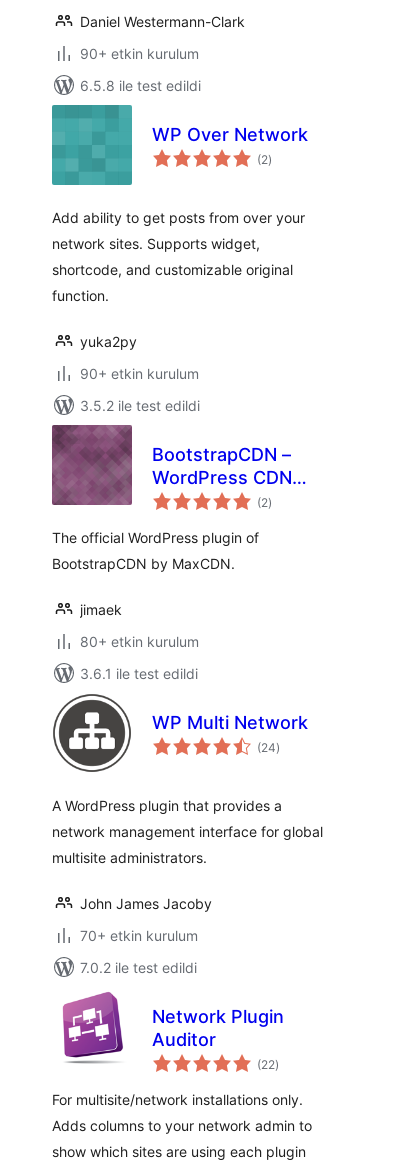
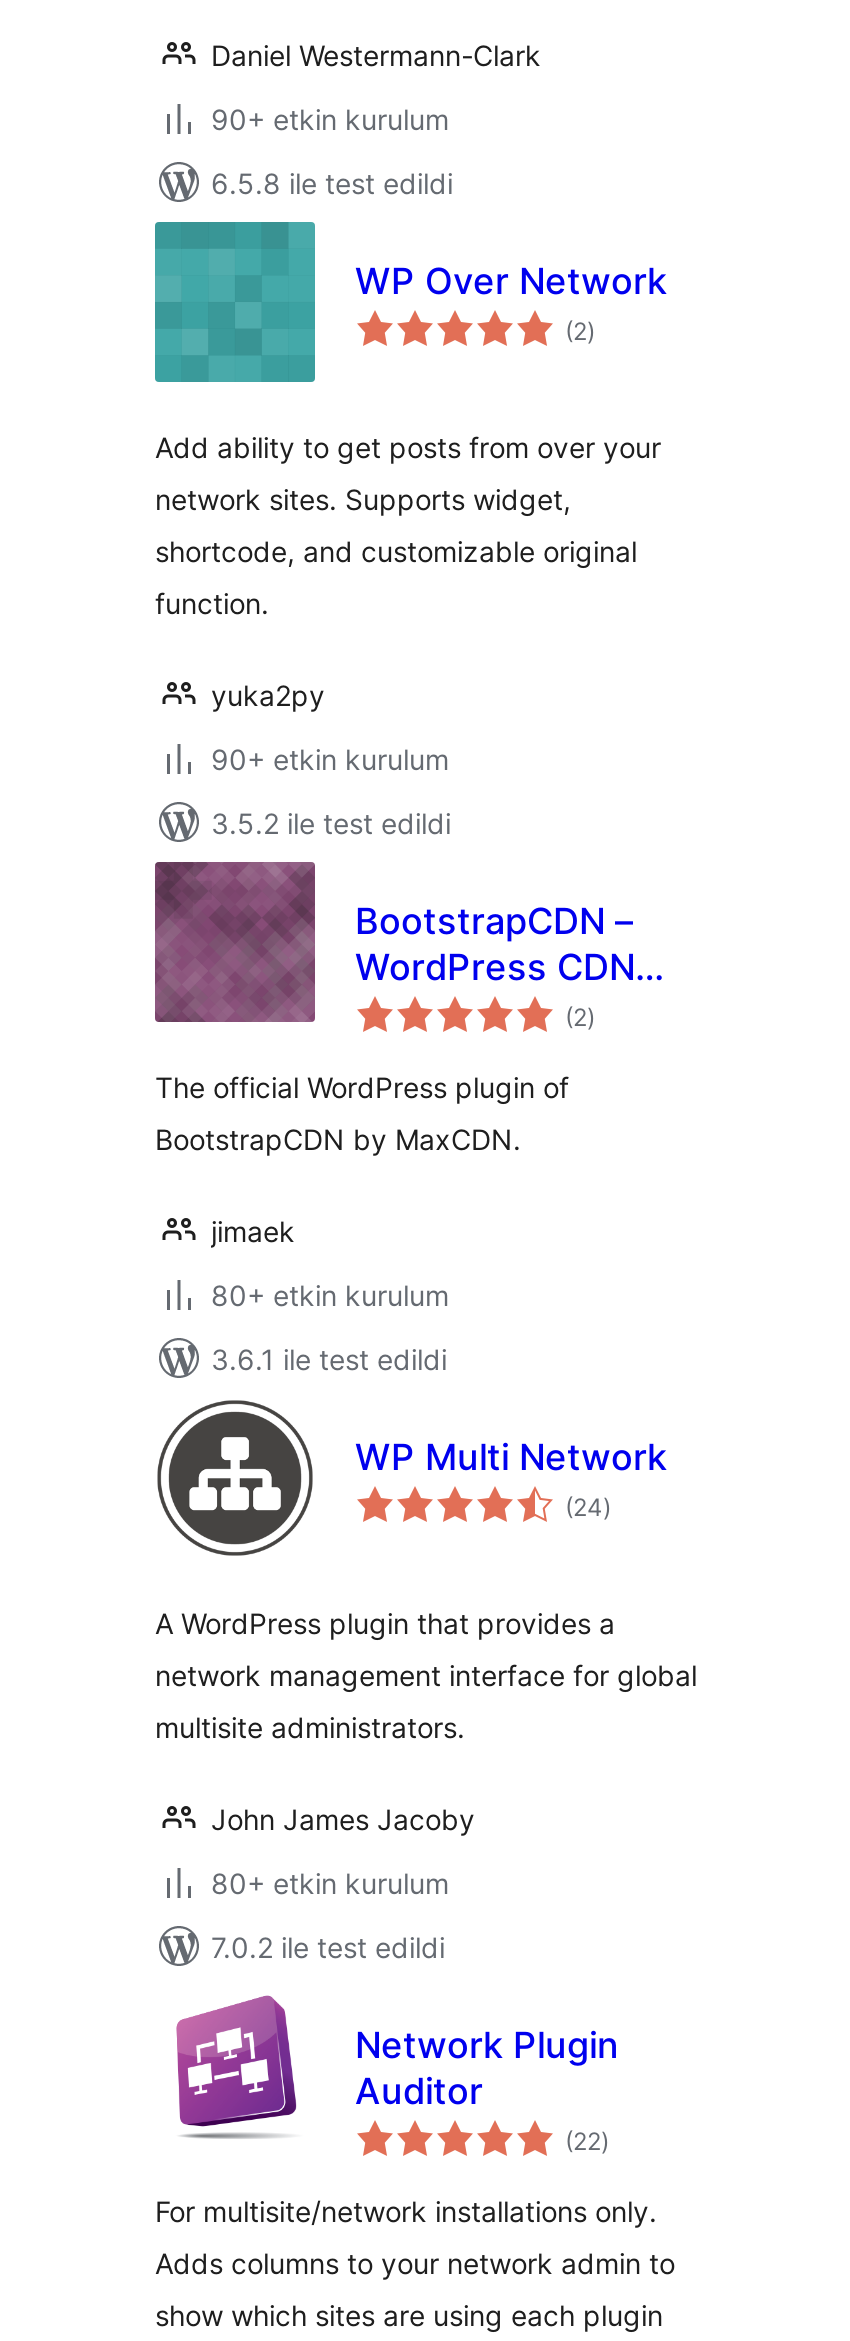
- 70+ etkin kurulum
+ 80+ etkin kurulum
